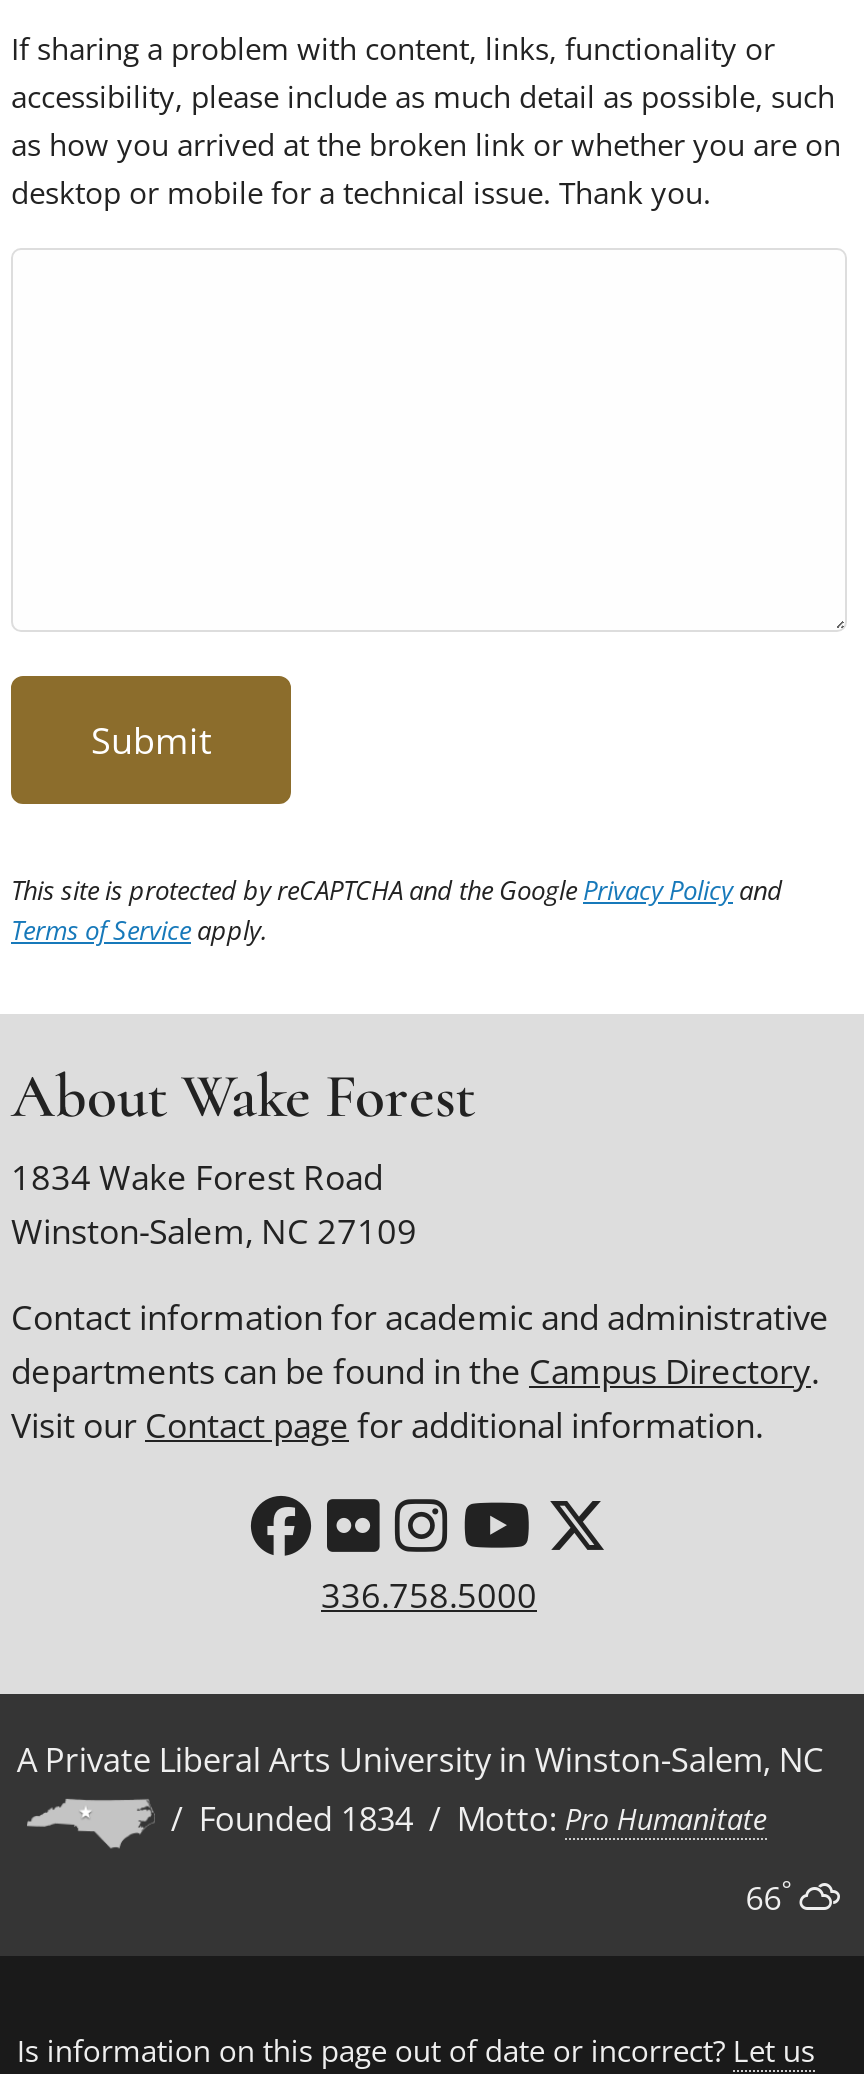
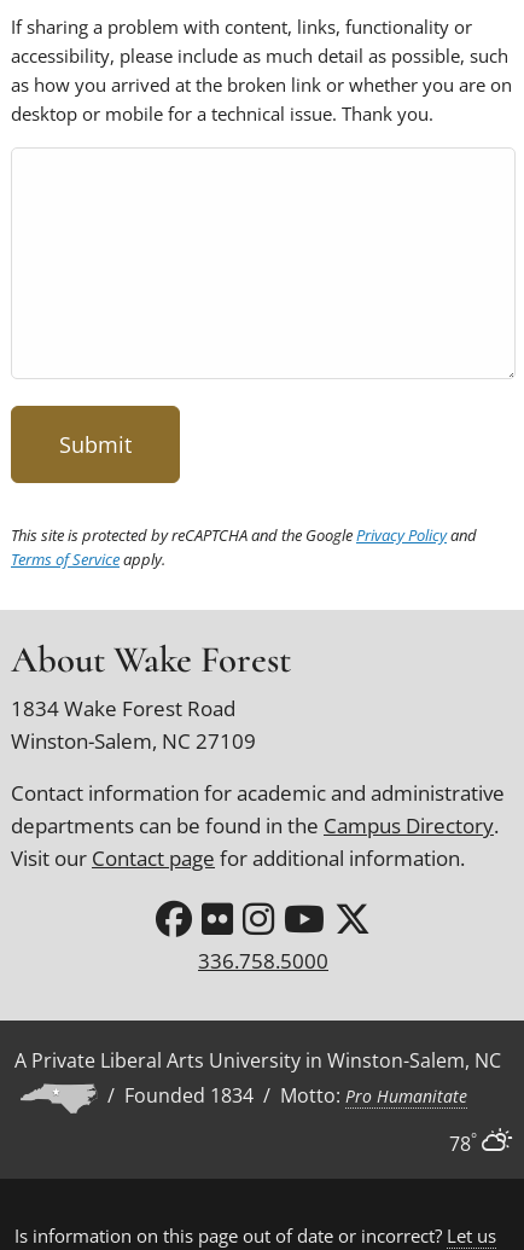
- 66°
+ 78°
